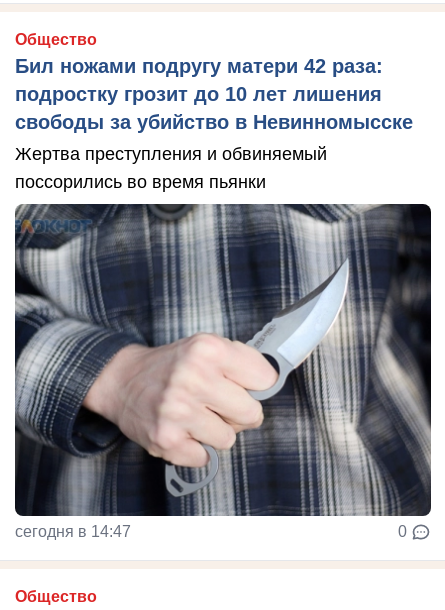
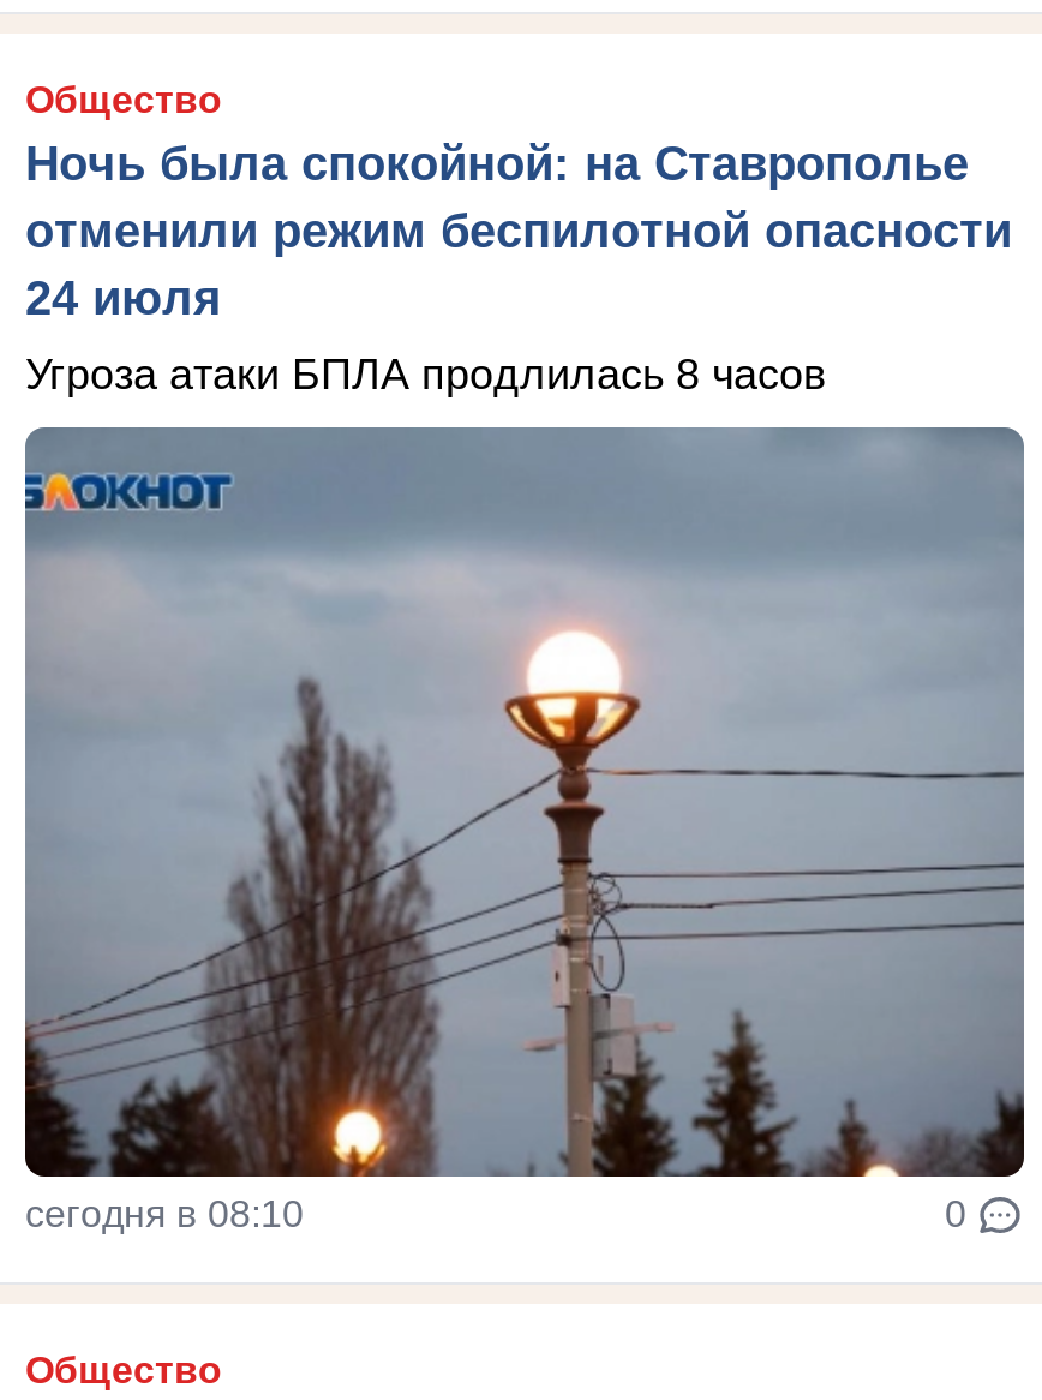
- Бил ножами подругу матери 42 раза:
- подростку грозит до 10 лет лишения
- свободы за убийство в Невинномысске
+ Ночь была спокойной: на Ставрополье
+ отменили режим беспилотной опасности
+ 24 июля

- Жертва преступления и обвиняемый
- поссорились во время пьянки
+ Угроза атаки БПЛА продлилась 8 часов

- [image]
- сегодня в 14:47
+ [image]
+ сегодня в 08:10
